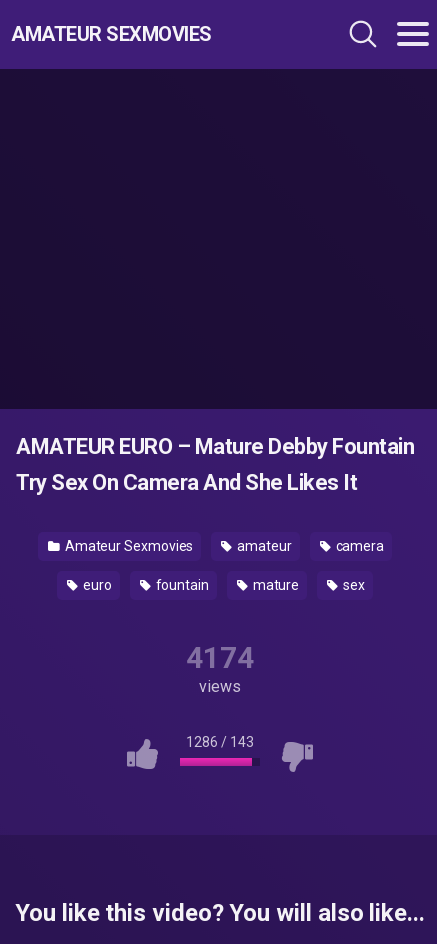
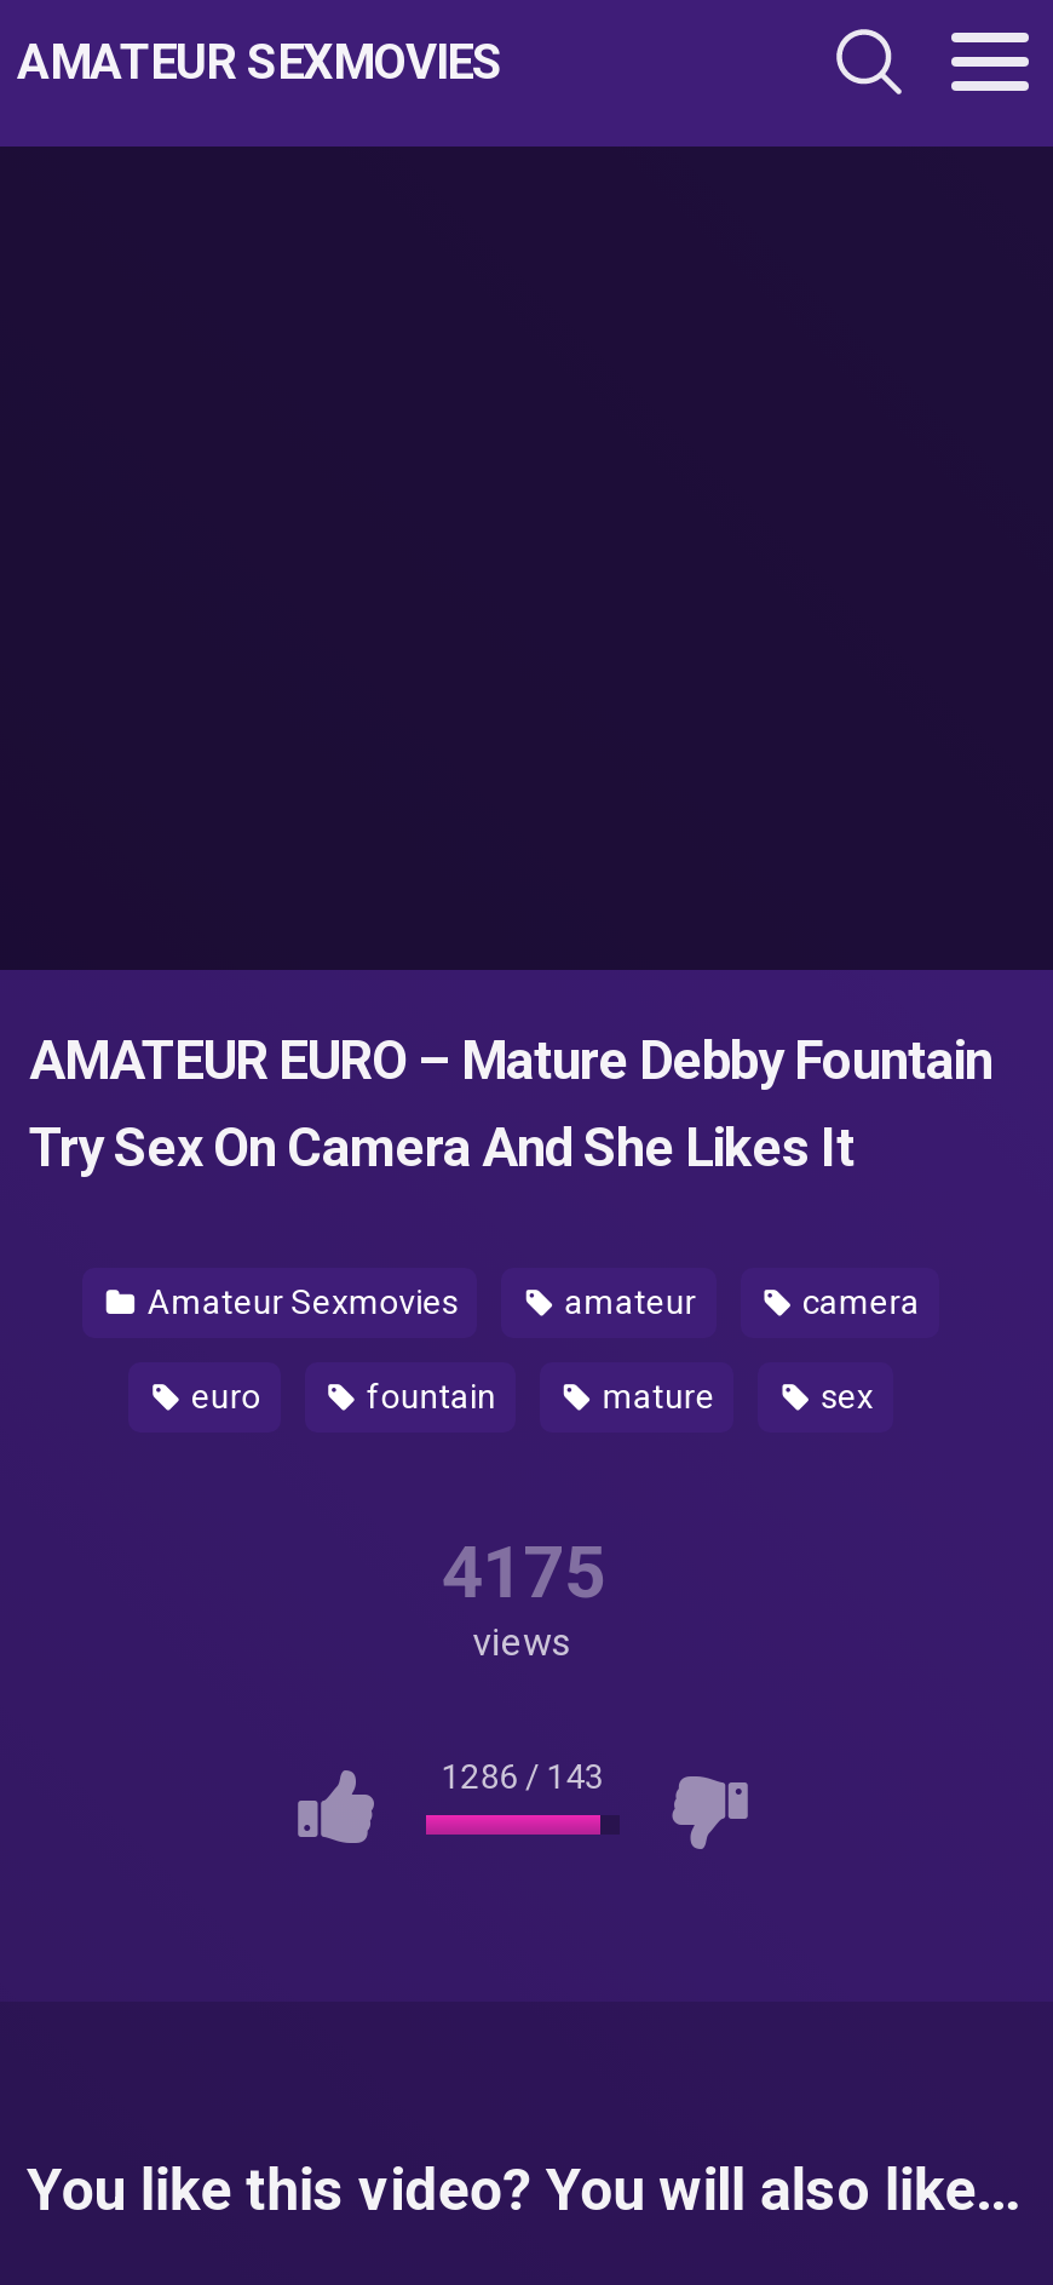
- 4174
+ 4175
